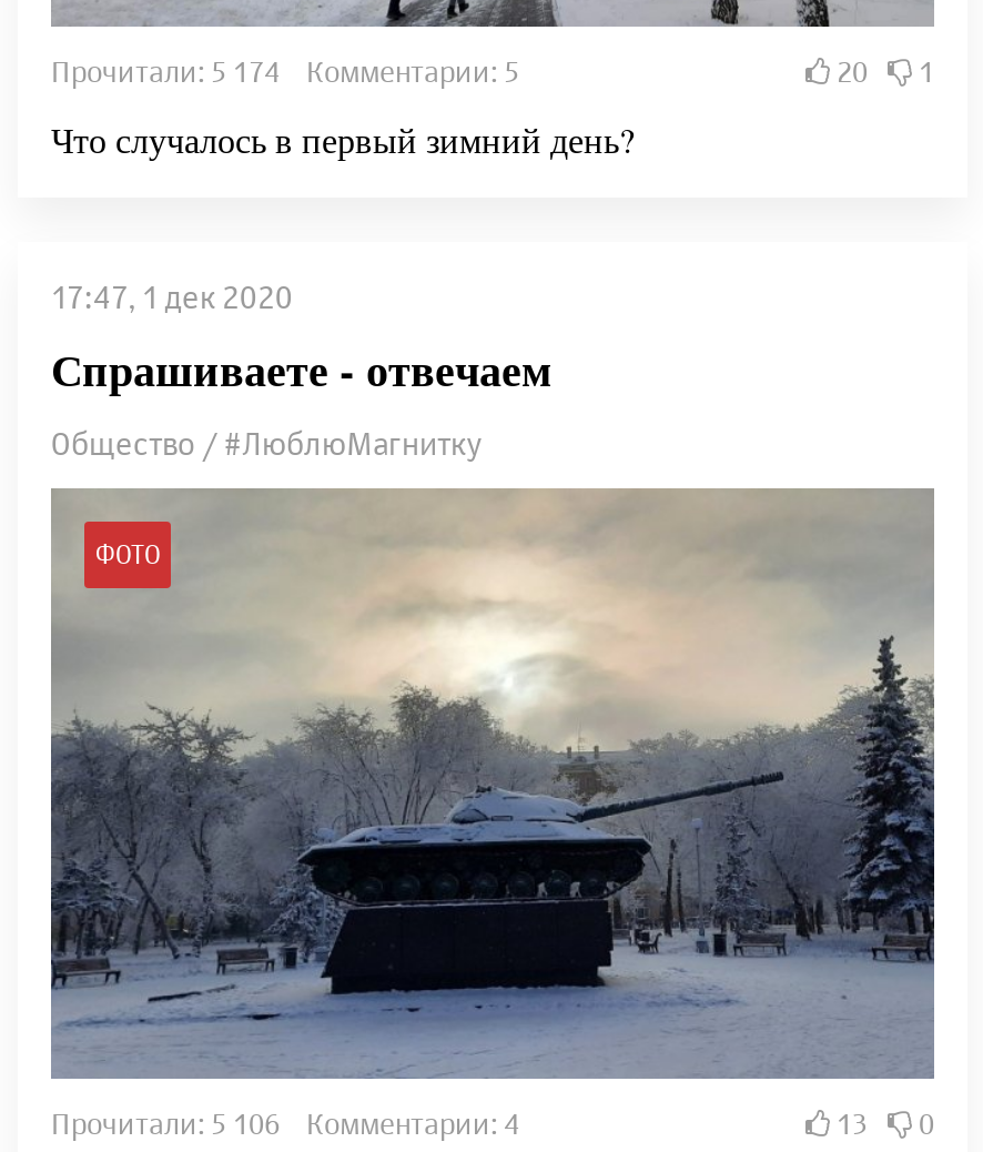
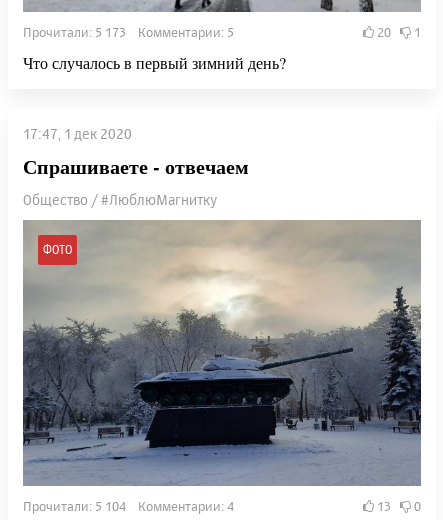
- Прочитали: 5 174 Комментарии: 5
+ Прочитали: 5 173 Комментарии: 5

- Прочитали: 5 106 Комментарии: 4
+ Прочитали: 5 104 Комментарии: 4
